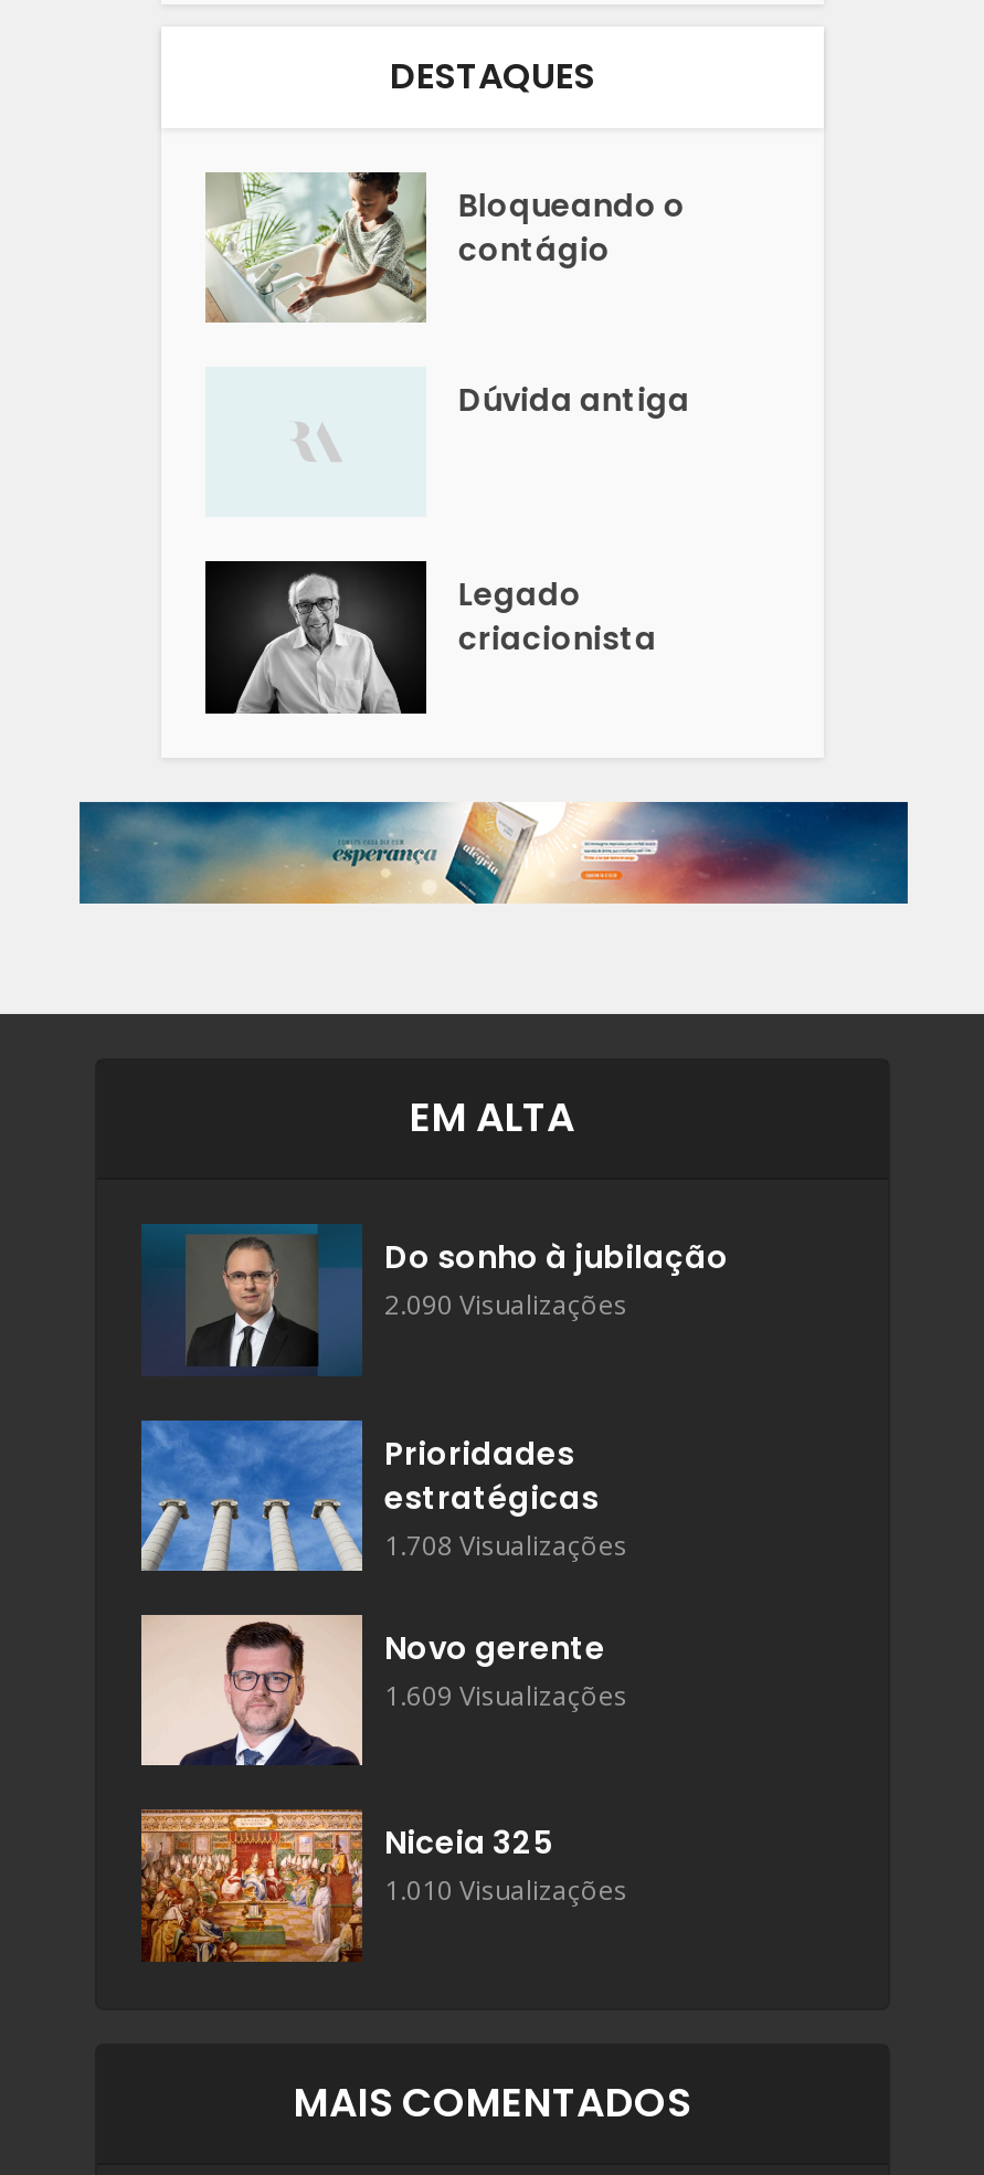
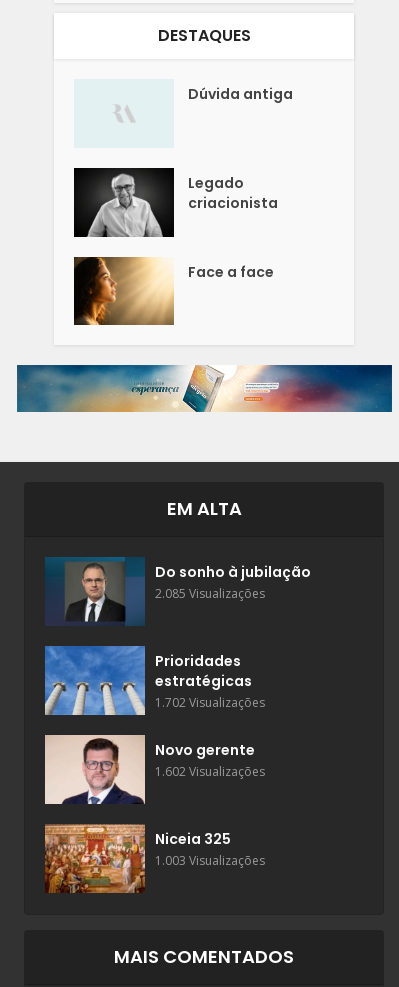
- [image]
- Bloqueando o
- contágio

moved up: Dúvida antiga | Legado | criacionista

+ [image]
+ Face a face

- 2.090 Visualizações
+ 2.085 Visualizações

- 1.708 Visualizações
+ 1.702 Visualizações

- 1.609 Visualizações
+ 1.602 Visualizações

- 1.010 Visualizações
+ 1.003 Visualizações
